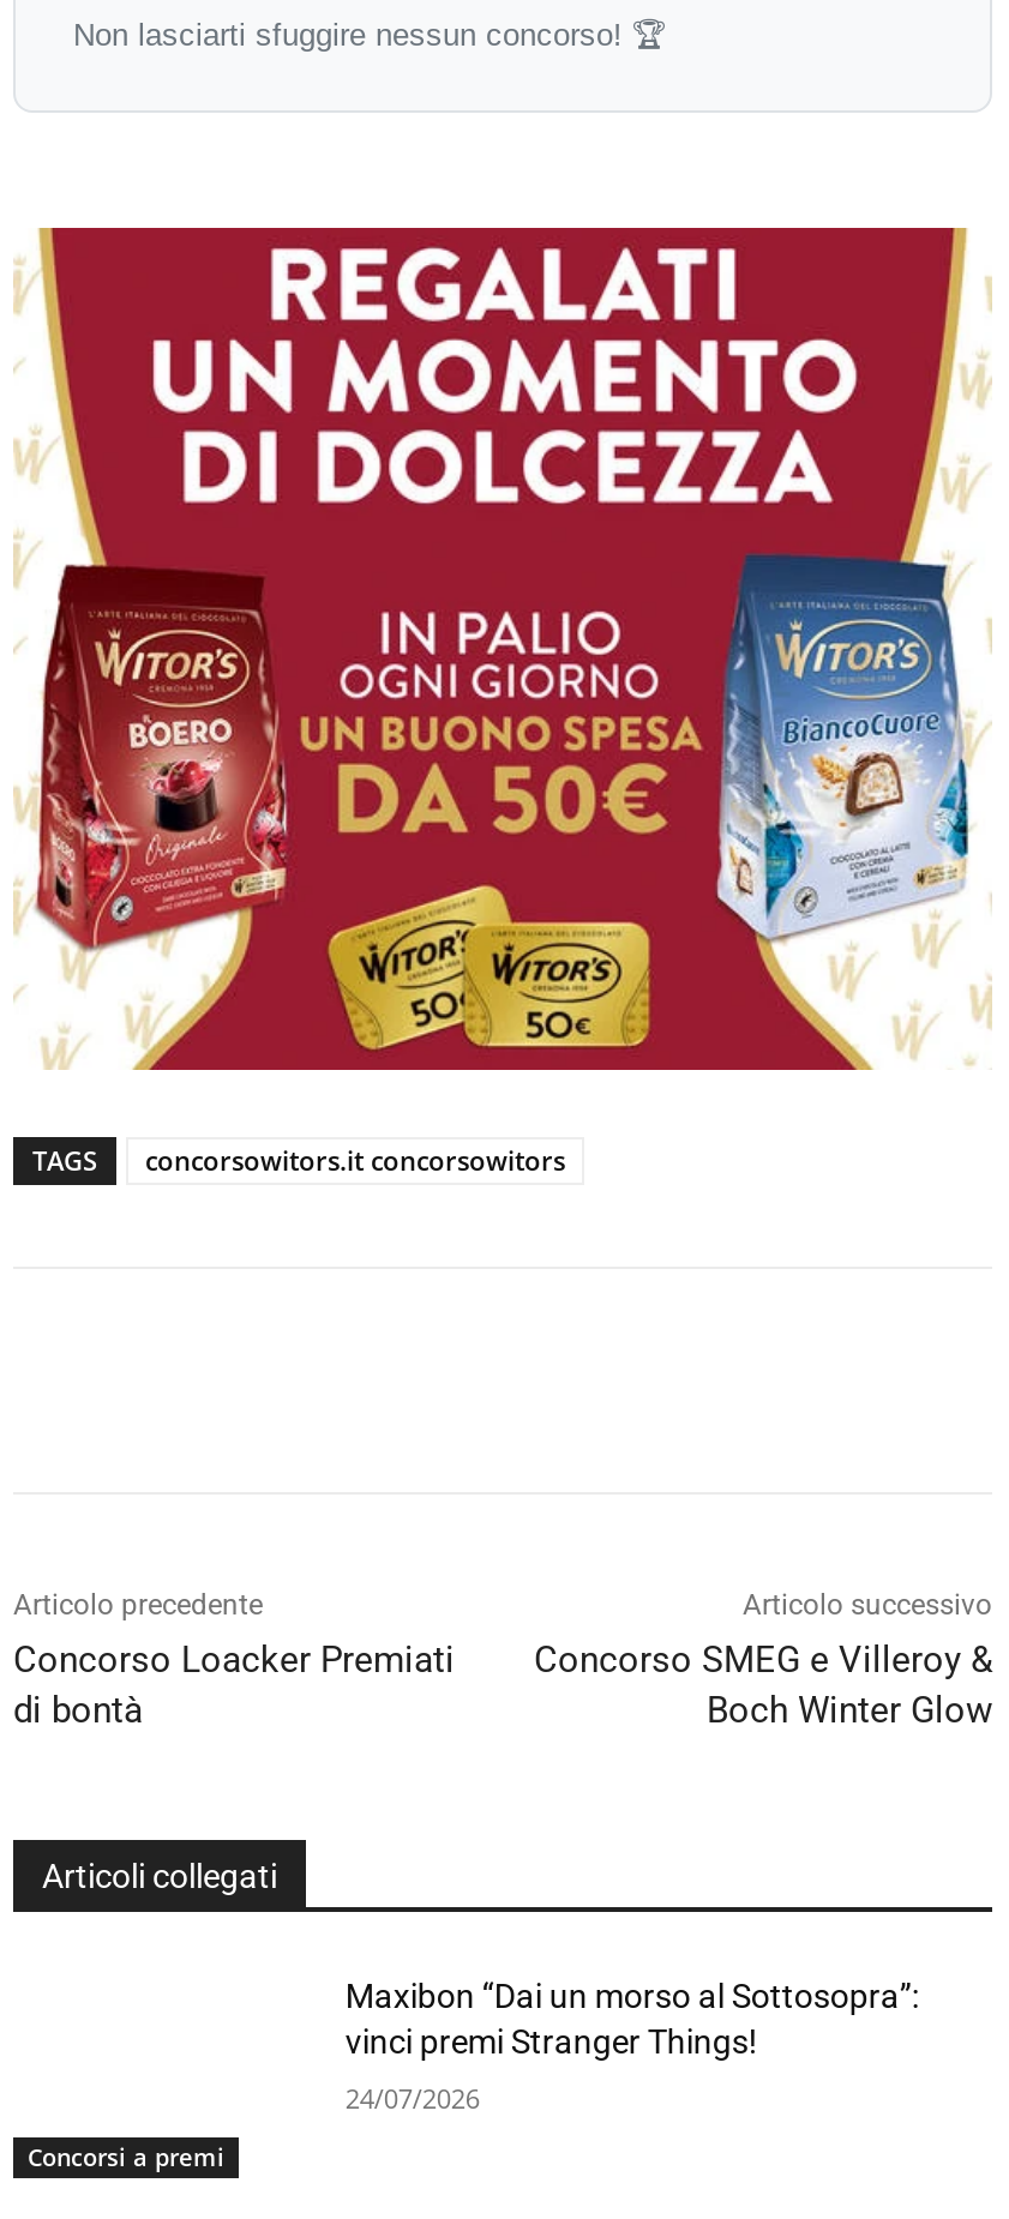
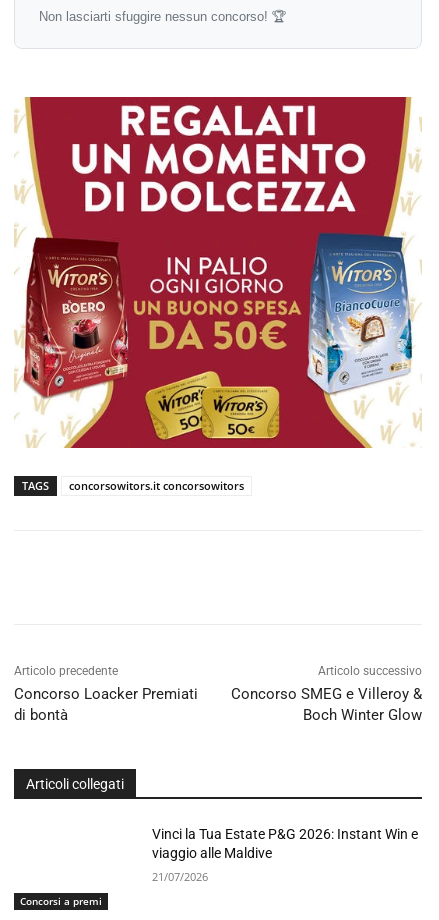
- Maxibon “Dai un morso al Sottosopra”:
- vinci premi Stranger Things!
+ Vinci la Tua Estate P&G 2026: Instant Win e
+ viaggio alle Maldive

- 24/07/2026
+ 21/07/2026
